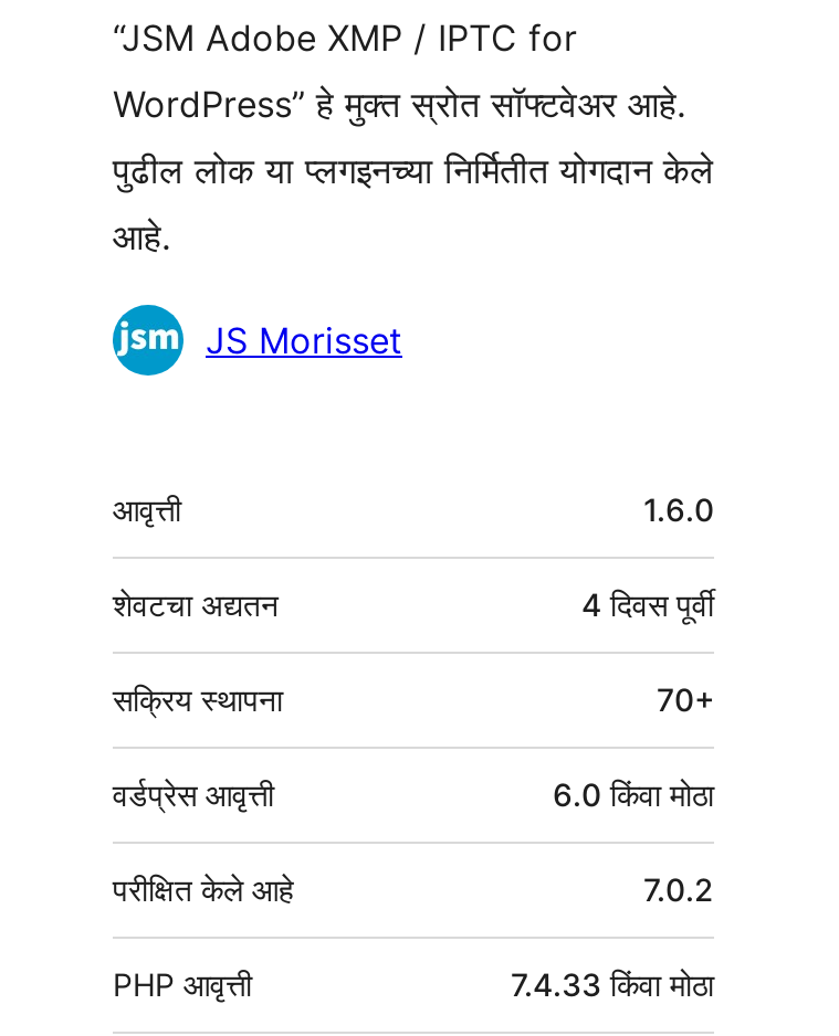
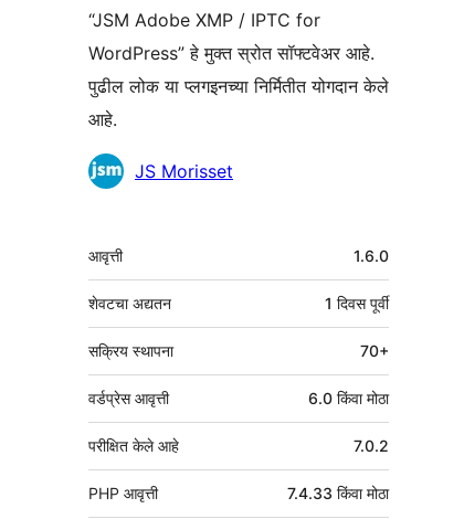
- 4 दिवस पूर्वी
+ 1 दिवस पूर्वी
